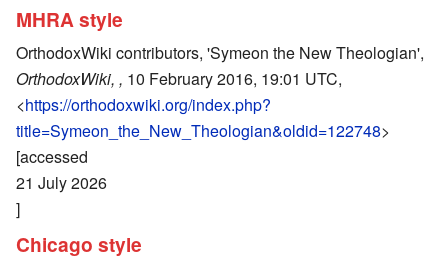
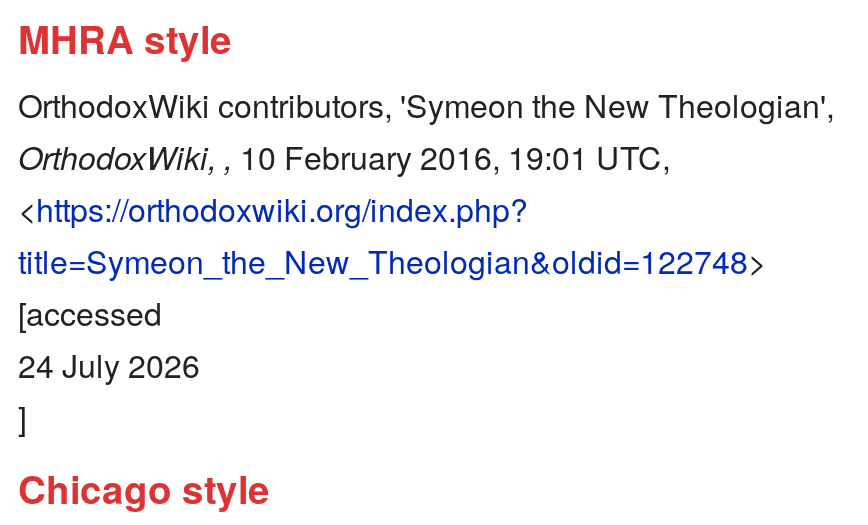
- 21 July 2026
+ 24 July 2026
